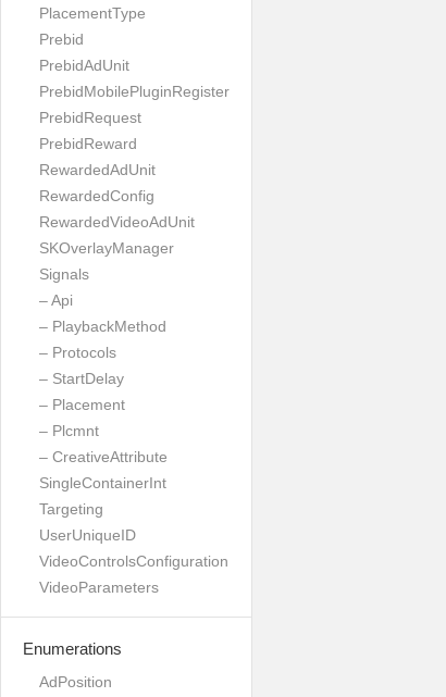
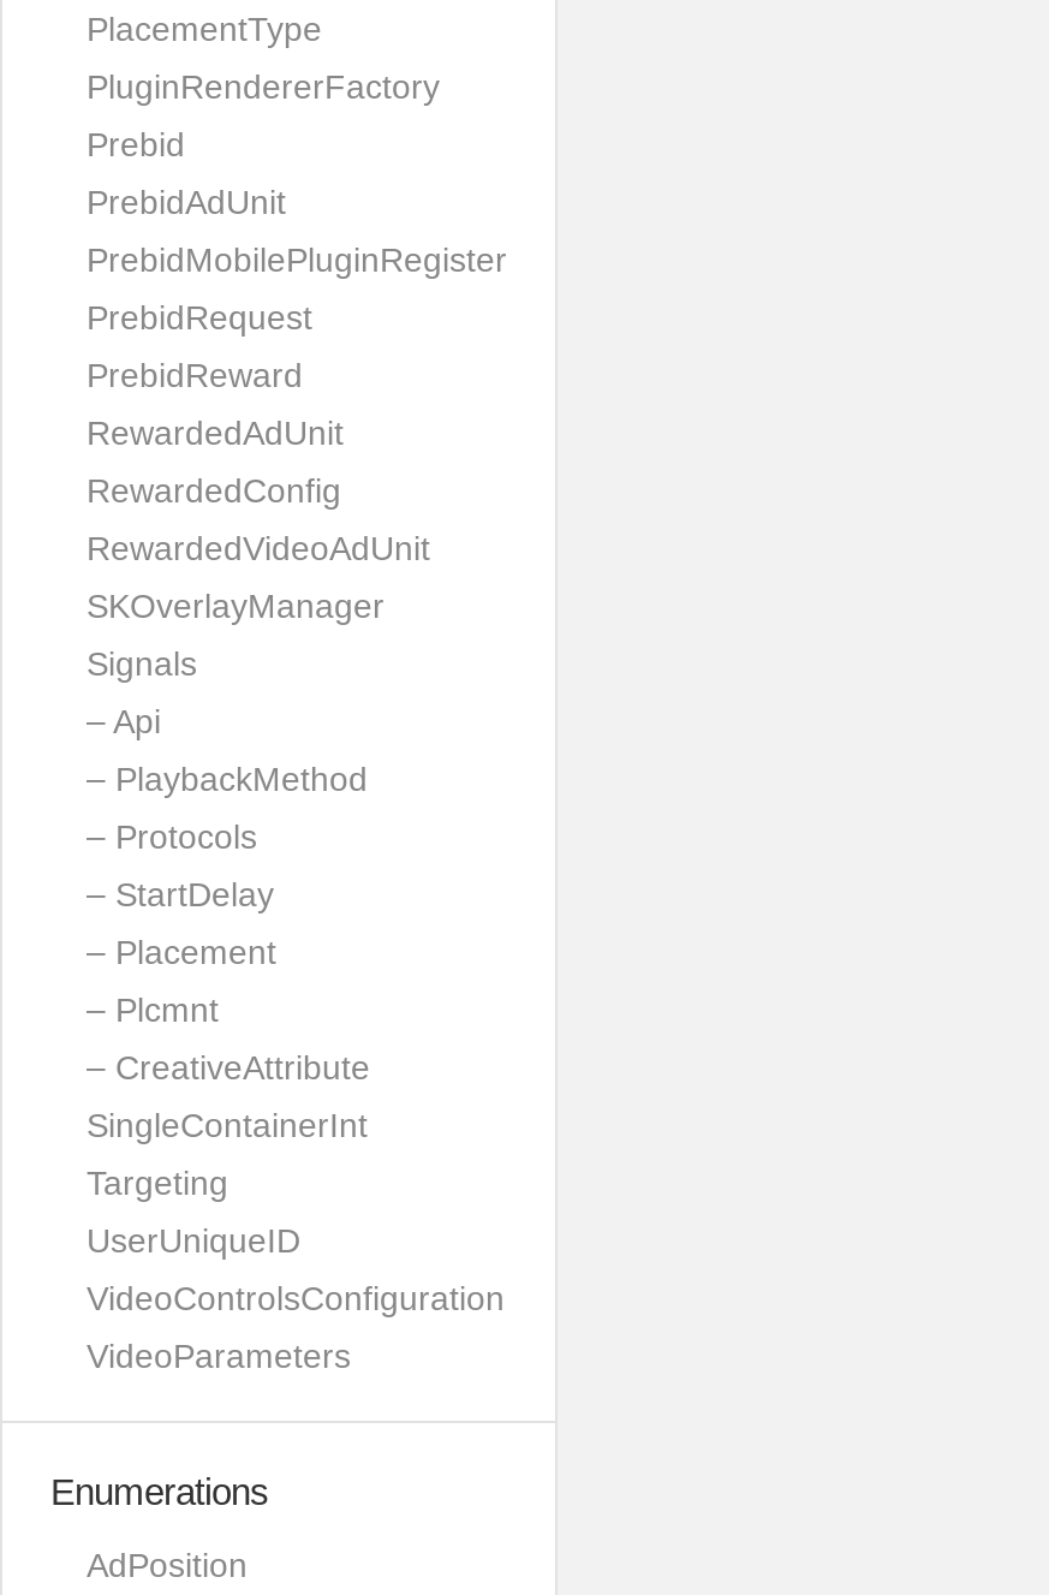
+ PluginRendererFactory
